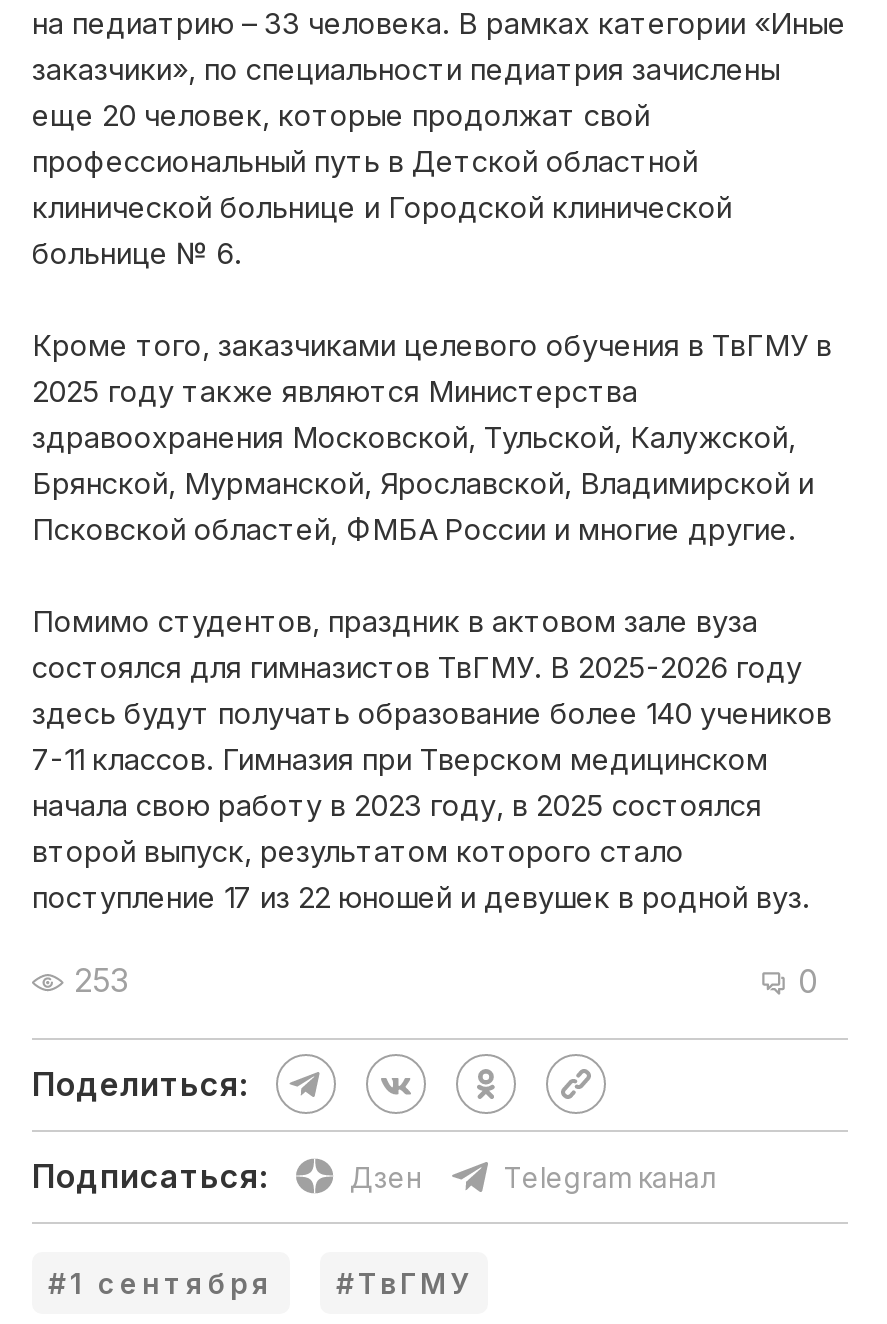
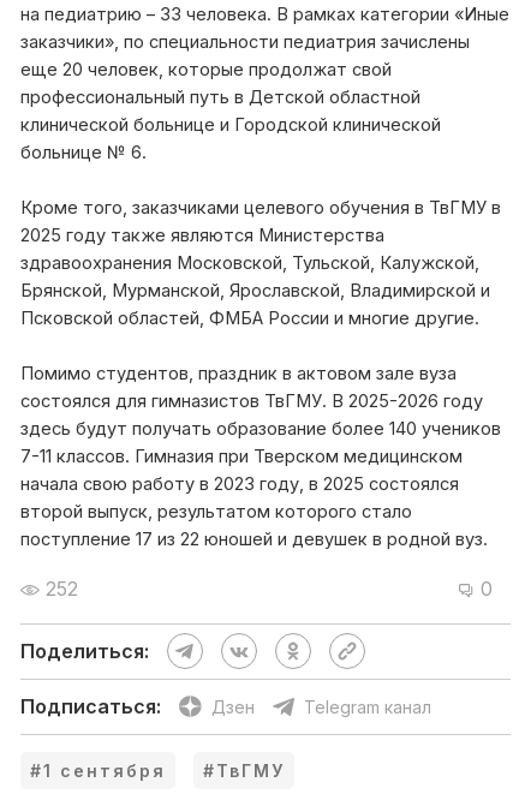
- 253
+ 252
